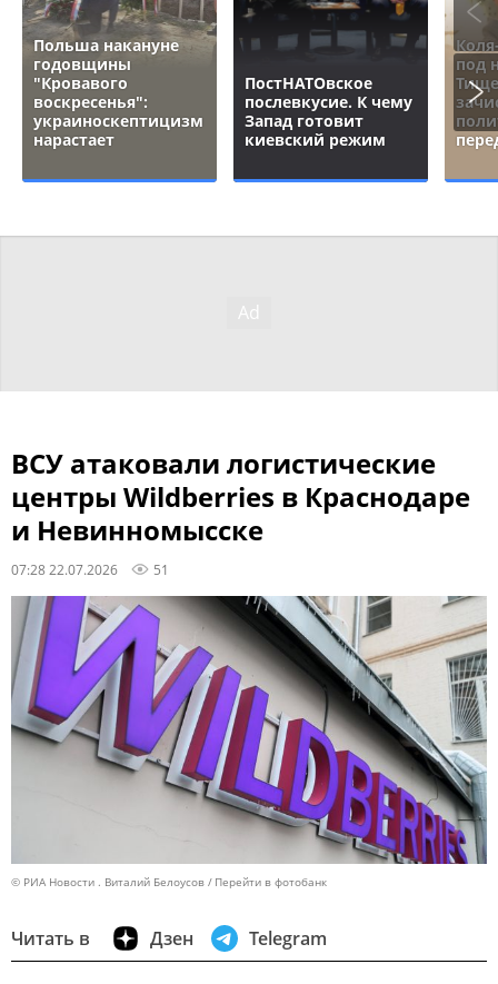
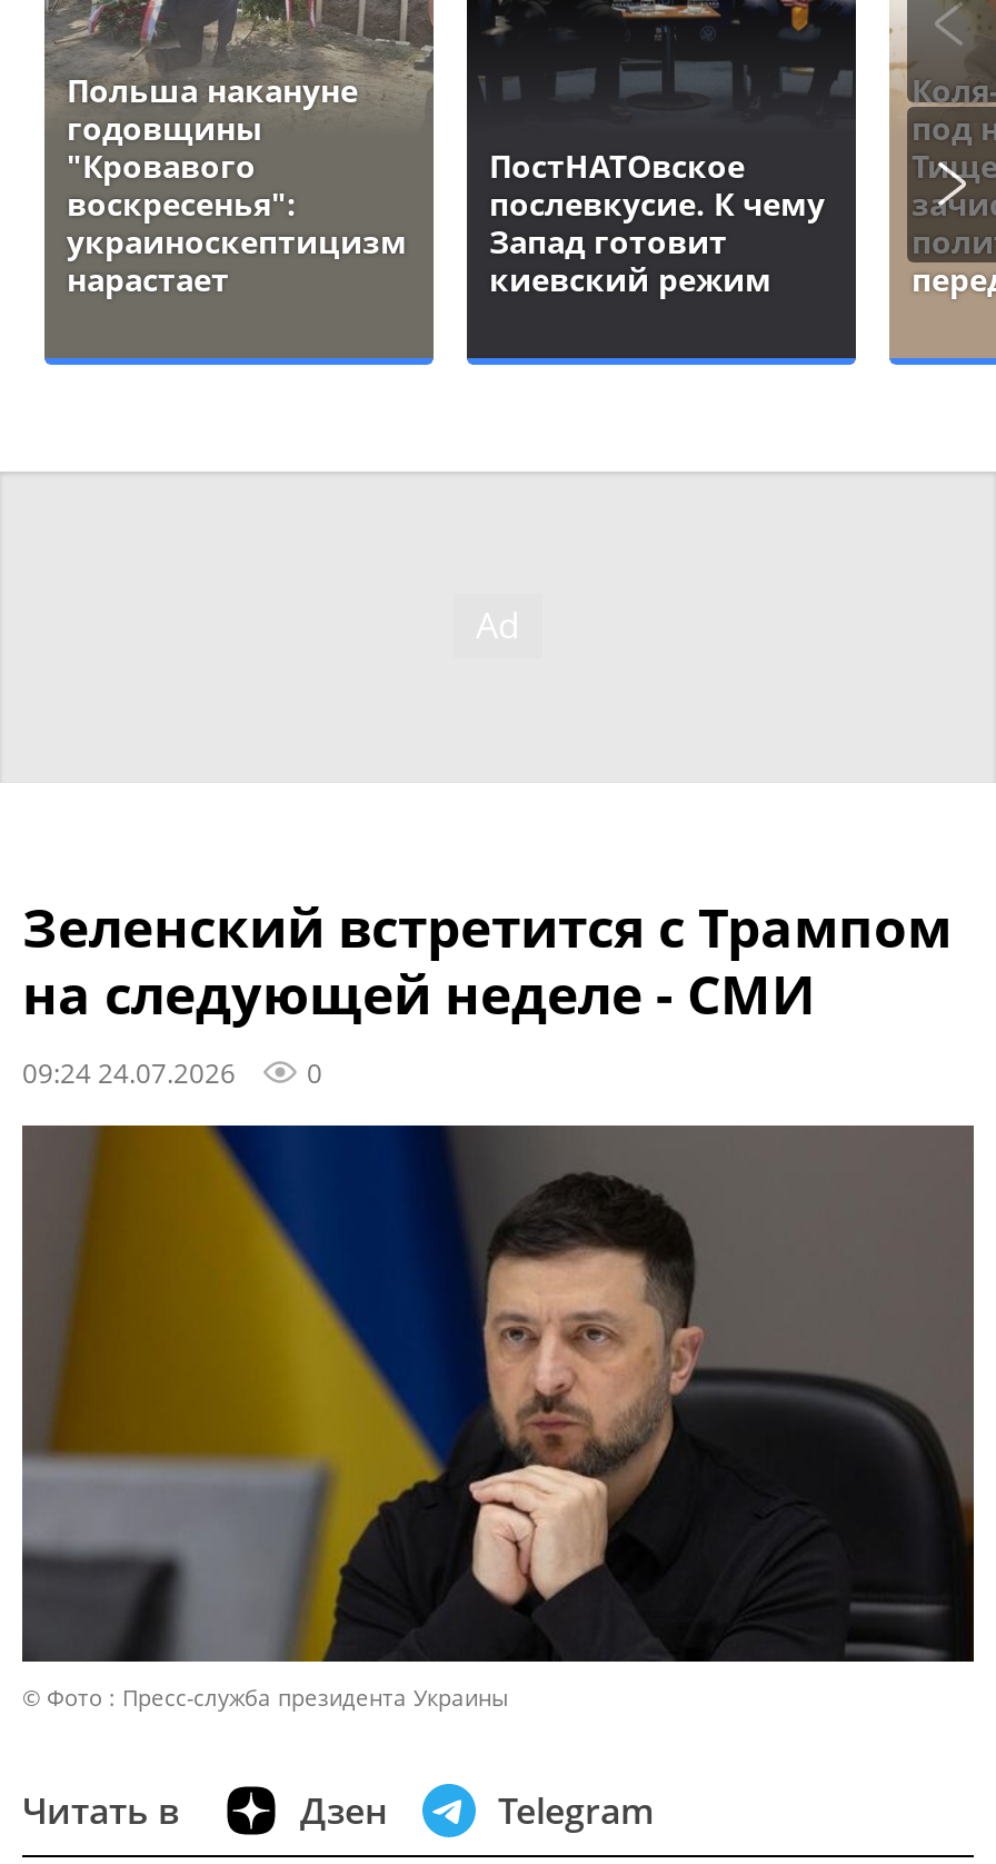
- ВСУ атаковали логистические
- центры Wildberries в Краснодаре
- и Невинномысске
- 07:28 22.07.2026
- 51
+ Зеленский встретится с Трампом
+ на следующей неделе - СМИ
+ 09:24 24.07.2026
+ 0

- [image]
- © РИА Новости . Виталий Белоусов
- Перейти в фотобанк
+ [image]
+ © Фото : Пресс-служба президента Украины
